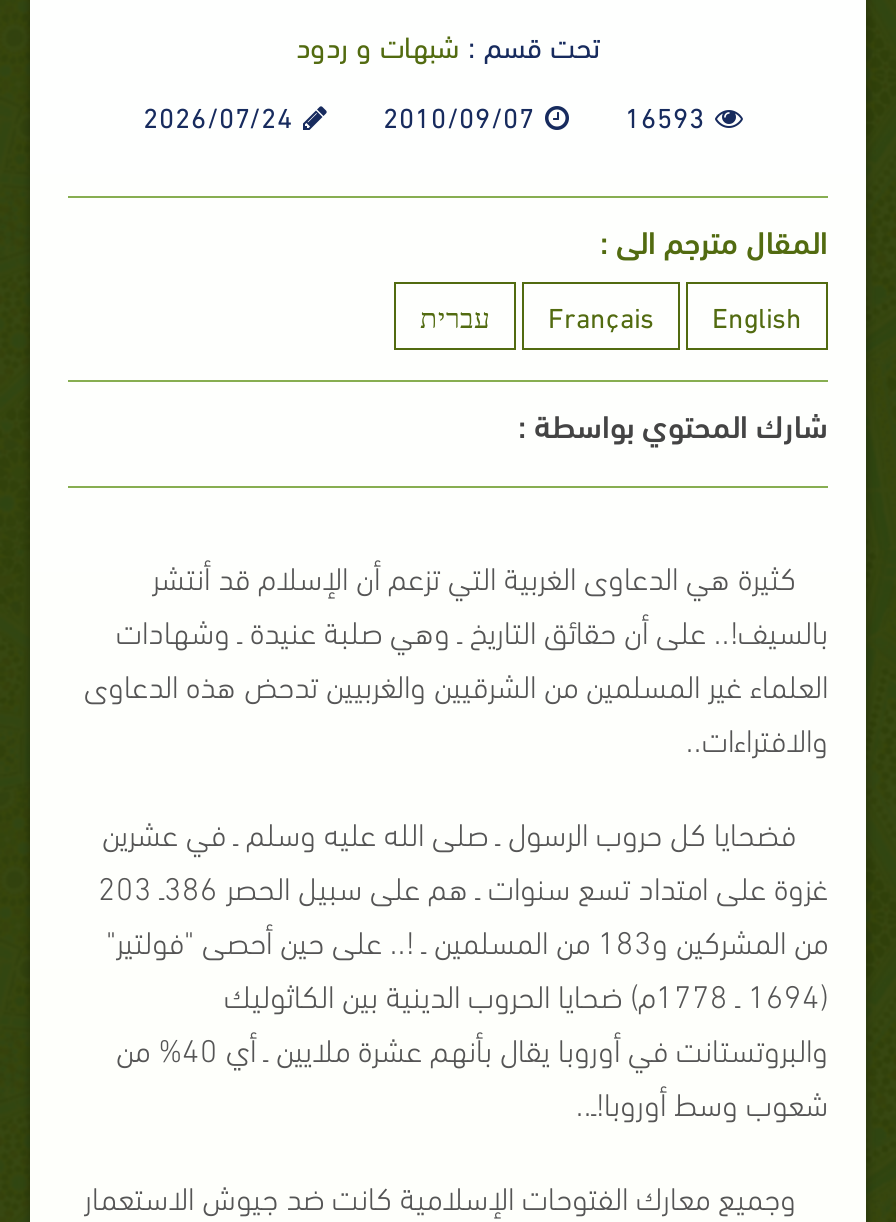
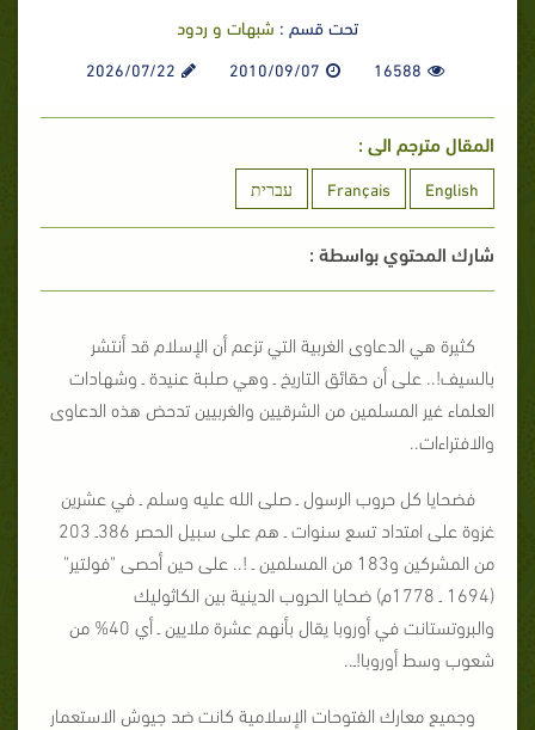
- 2026/07/24
+ 2026/07/22

- 16593
+ 16588
